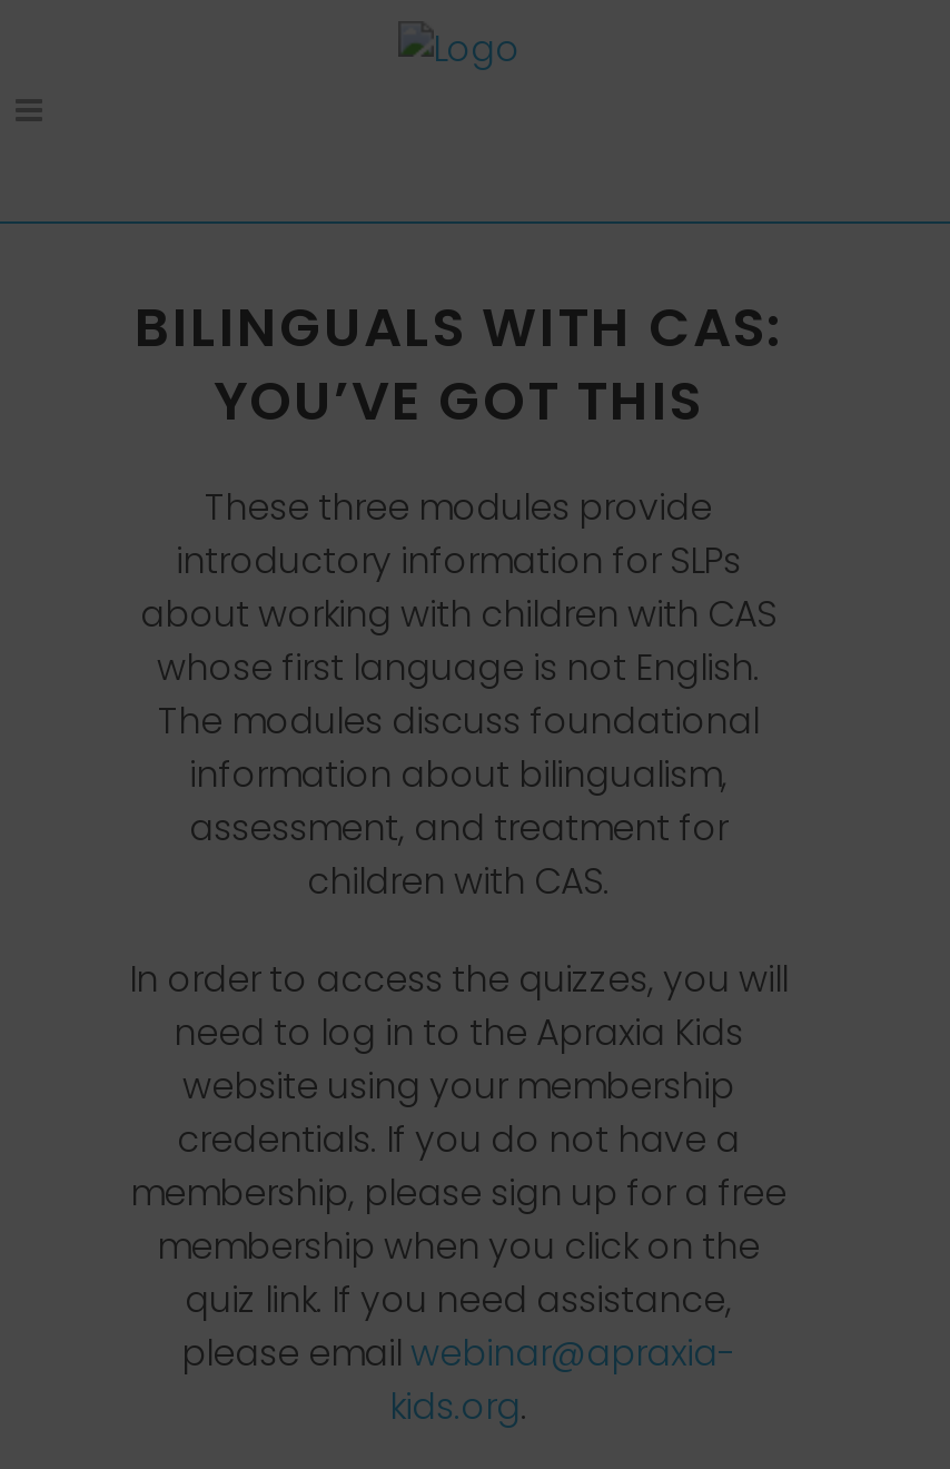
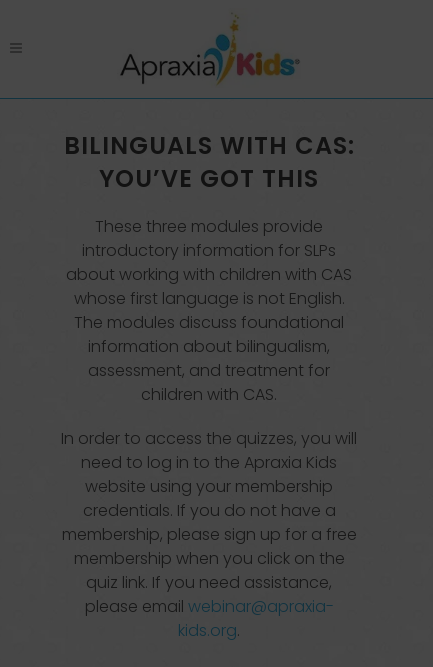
+ [image]
